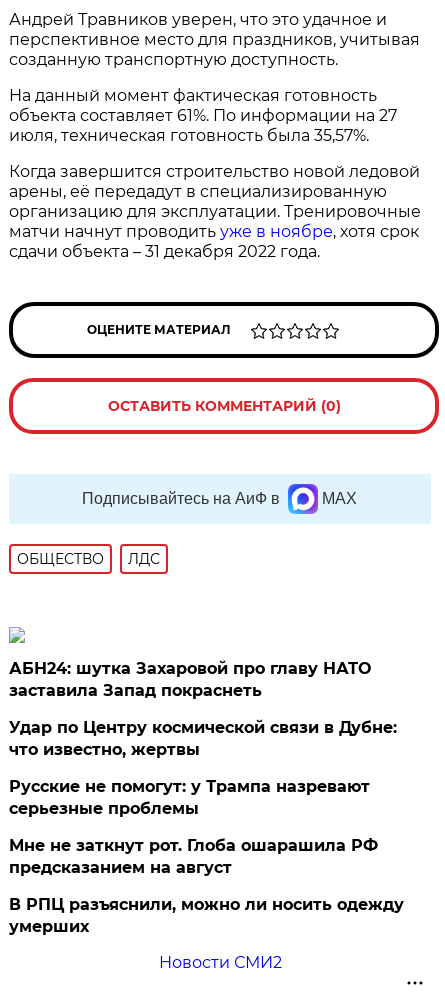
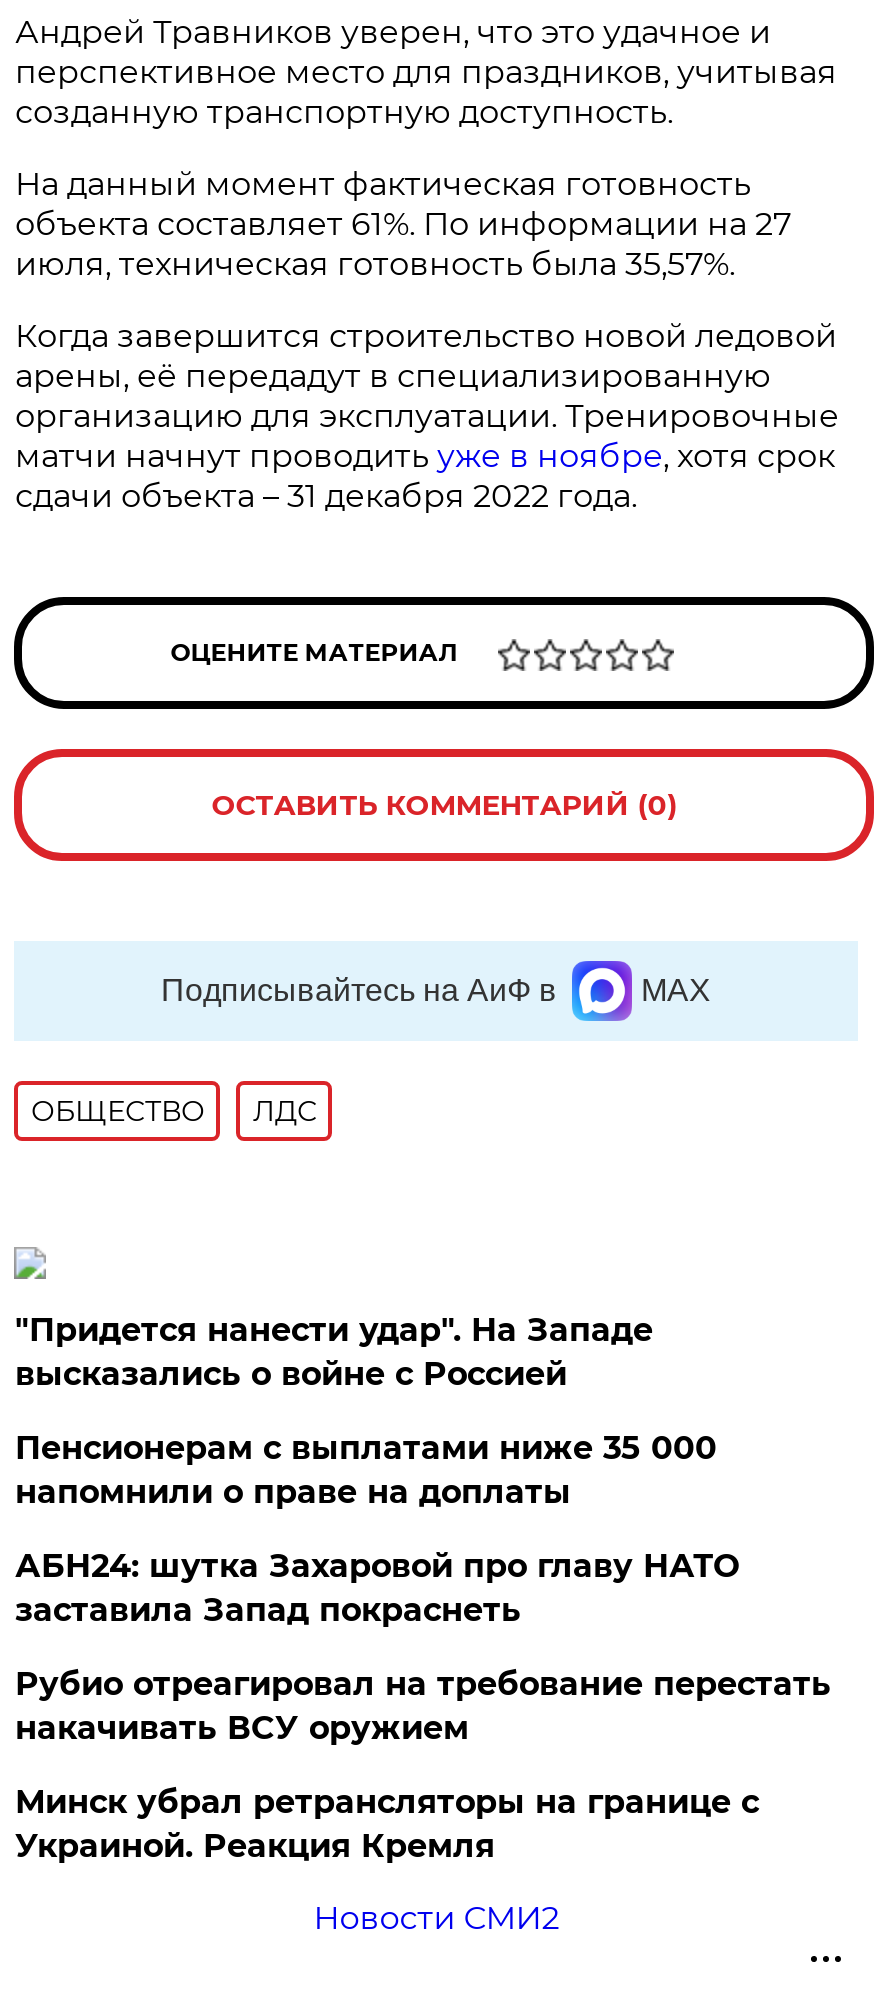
+ "Придется нанести удар". На Западе
+ высказались о войне с Россией
+ Пенсионерам с выплатами ниже 35 000
+ напомнили о праве на доплаты

moved down: АБН24: шутка Захаровой про главу НАТО | заставила Запад покраснеть

- Удар по Центру космической связи в Дубне:
- что известно, жертвы
- Русские не помогут: у Трампа назревают
- серьезные проблемы
- Мне не заткнут рот. Глоба ошарашила РФ
- предсказанием на август
- В РПЦ разъяснили, можно ли носить одежду
- умерших
+ Рубио отреагировал на требование перестать
+ накачивать ВСУ оружием
+ Минск убрал ретрансляторы на границе с
+ Украиной. Реакция Кремля
